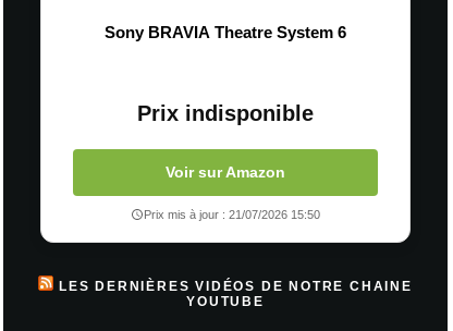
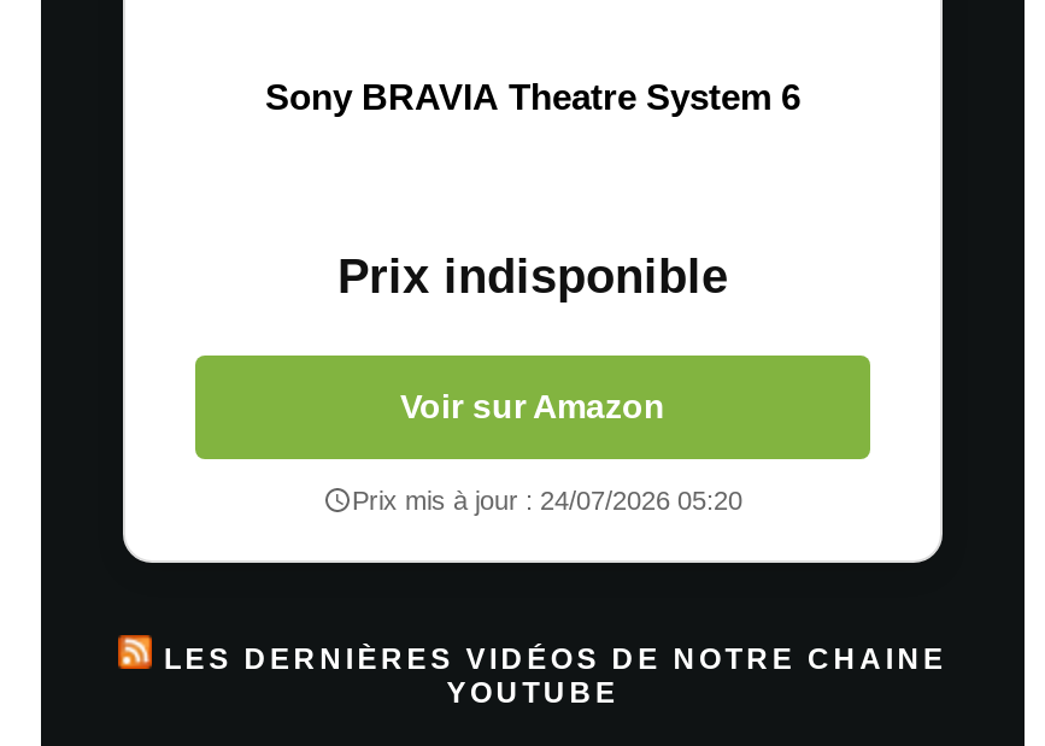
- Prix mis à jour : 21/07/2026 15:50
+ Prix mis à jour : 24/07/2026 05:20
